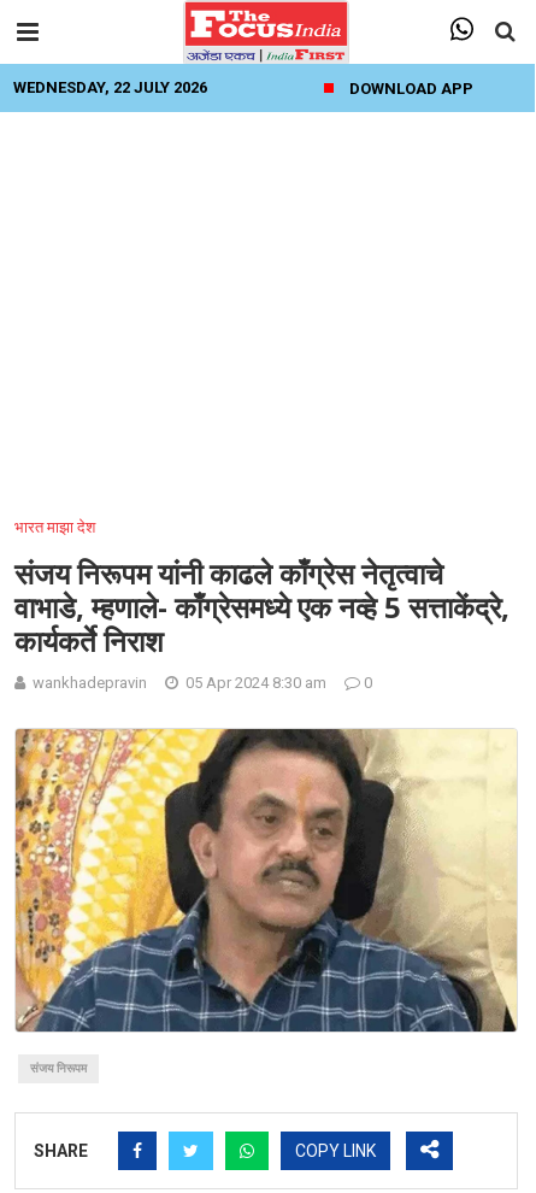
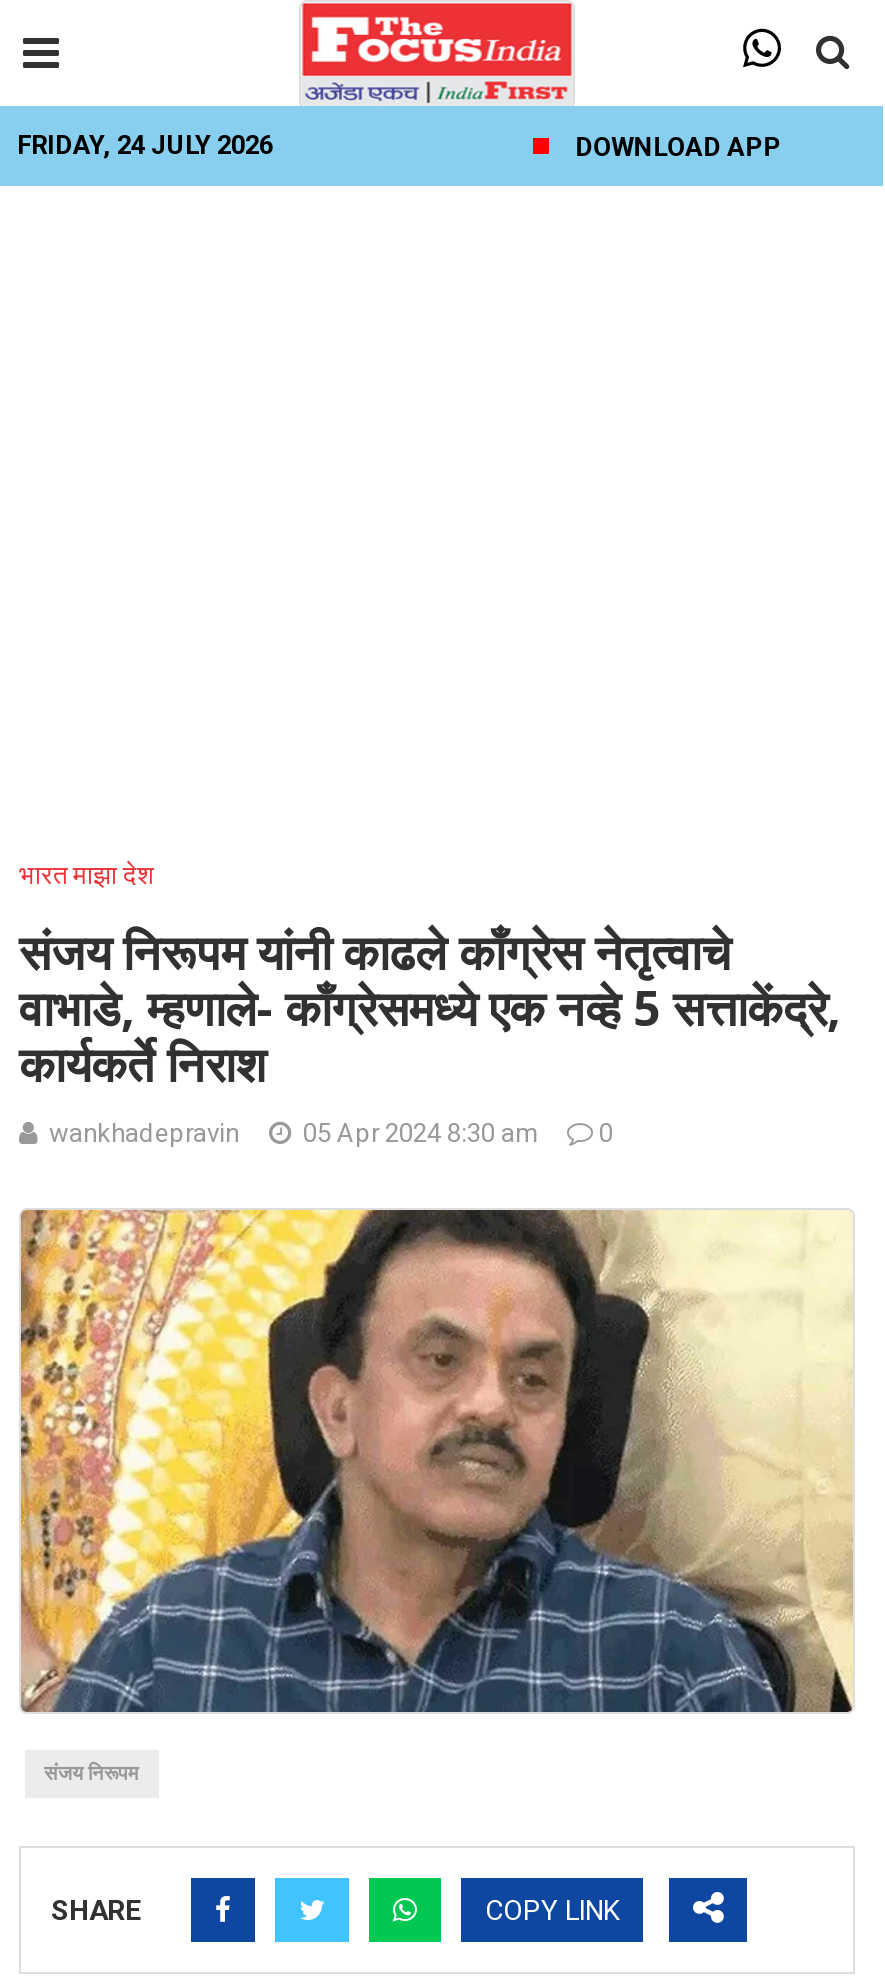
- WEDNESDAY, 22 JULY 2026
+ FRIDAY, 24 JULY 2026
